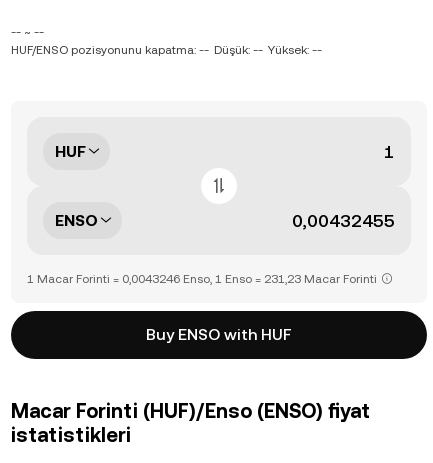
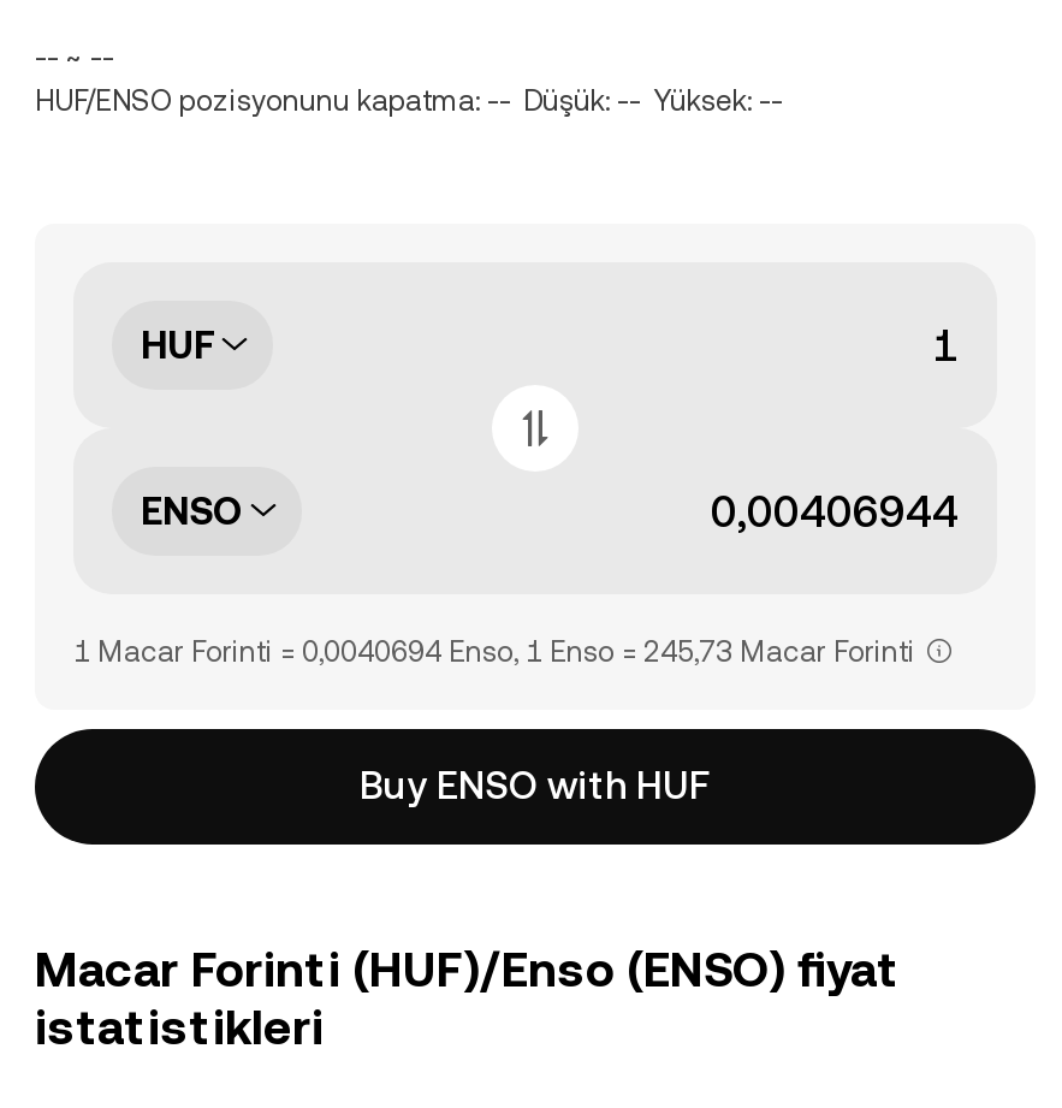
- 1 Macar Forinti = 0,0043246 Enso, 1 Enso = 231,23 Macar Forinti
+ 1 Macar Forinti = 0,0040694 Enso, 1 Enso = 245,73 Macar Forinti
